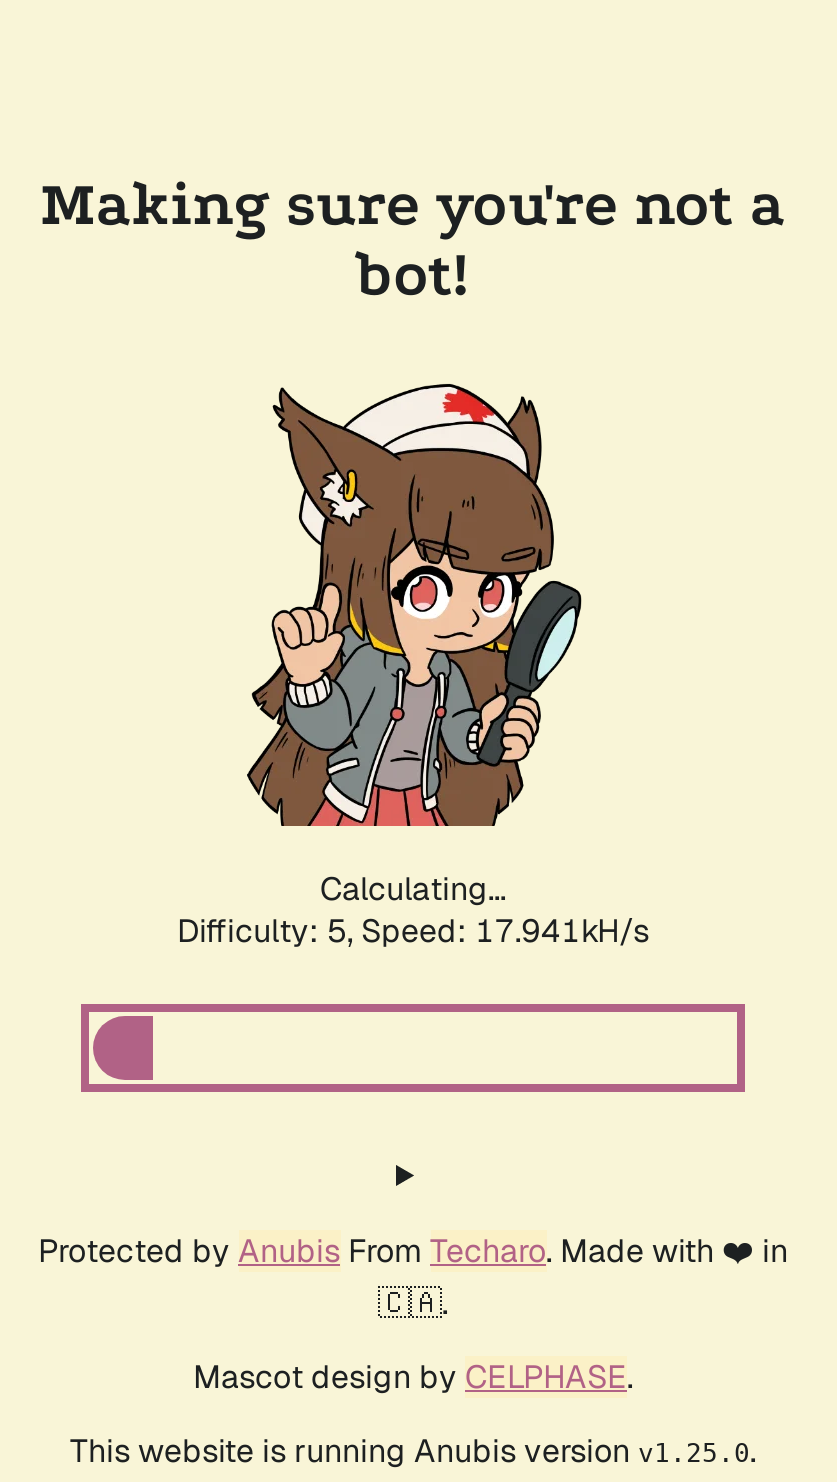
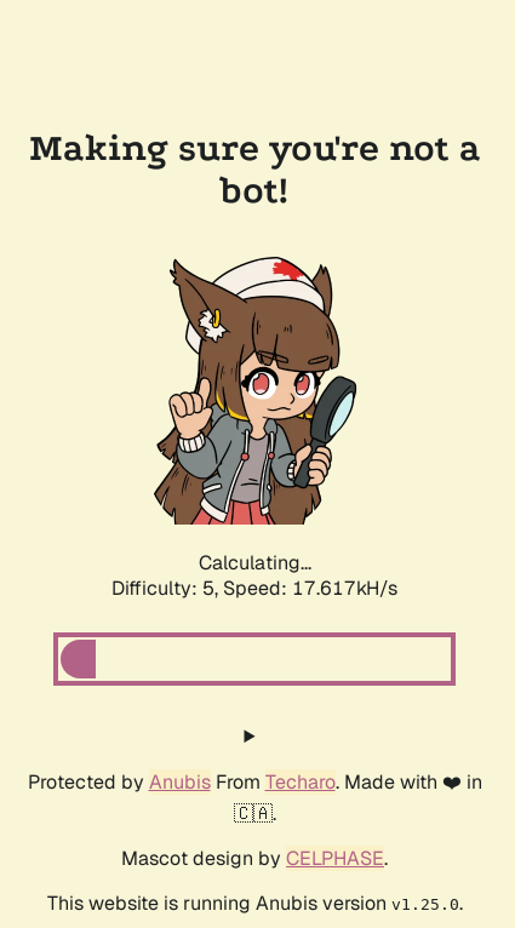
- Difficulty: 5, Speed: 17.941kH/s
+ Difficulty: 5, Speed: 17.617kH/s
